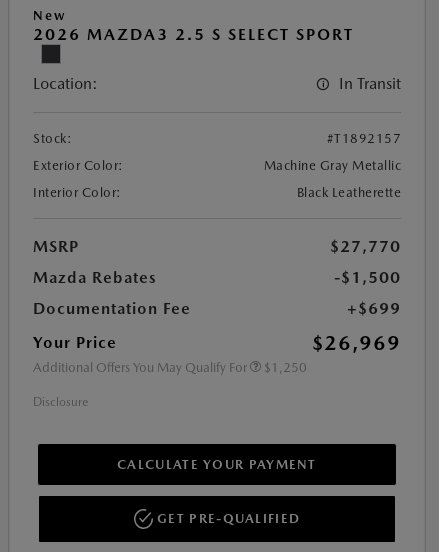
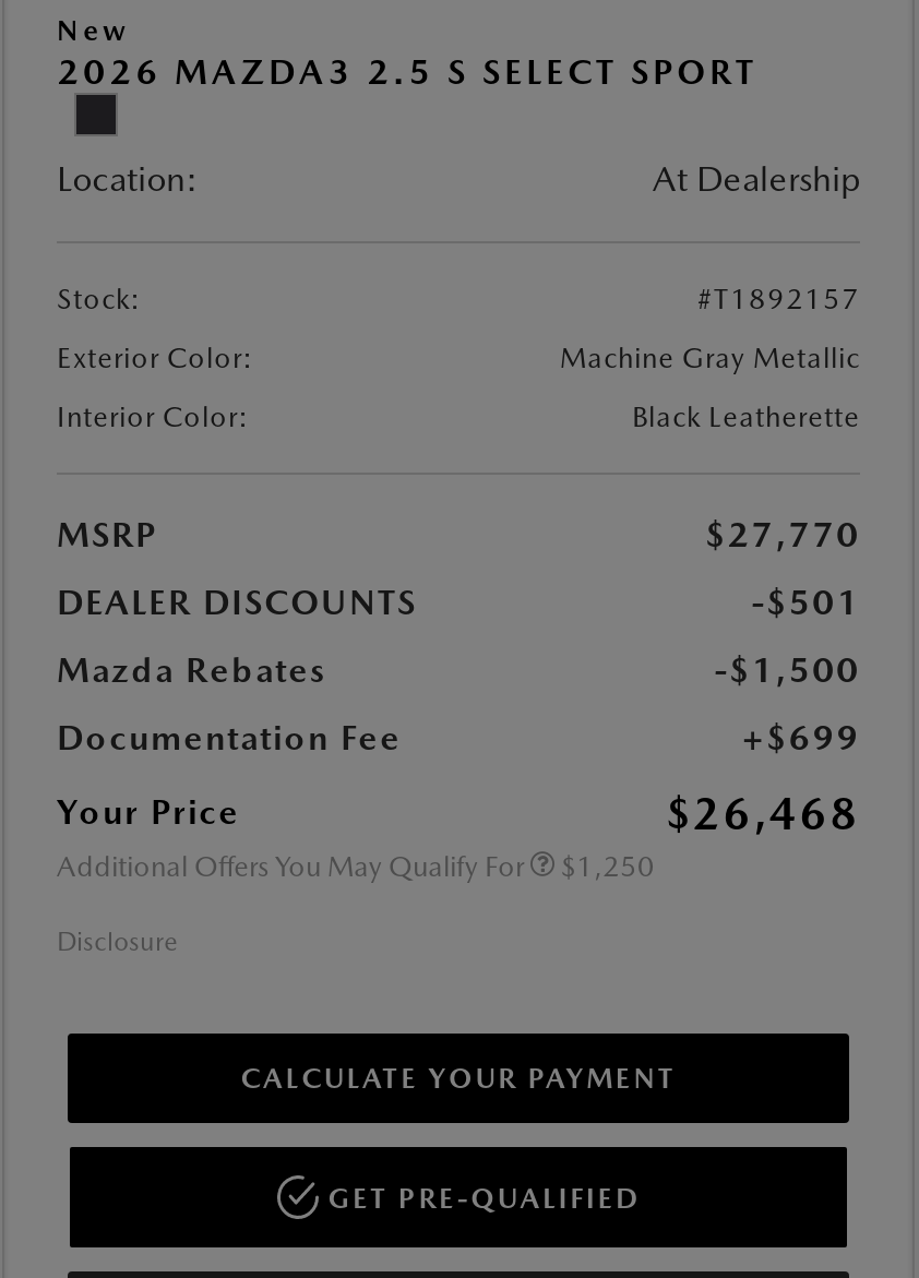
- In Transit
+ At Dealership

+ DEALER DISCOUNTS
+ -$501

- $26,969
+ $26,468
